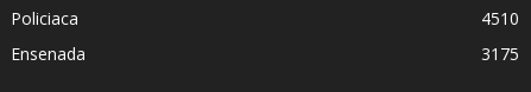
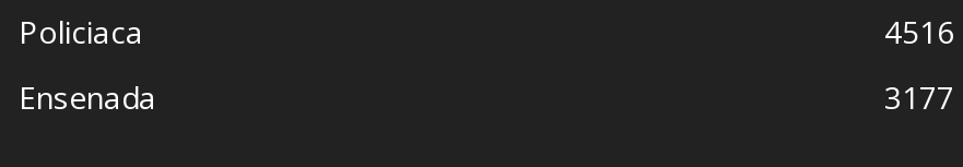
- 4510
+ 4516

- 3175
+ 3177
